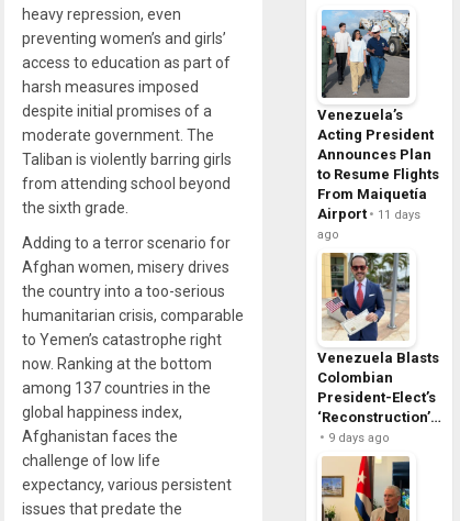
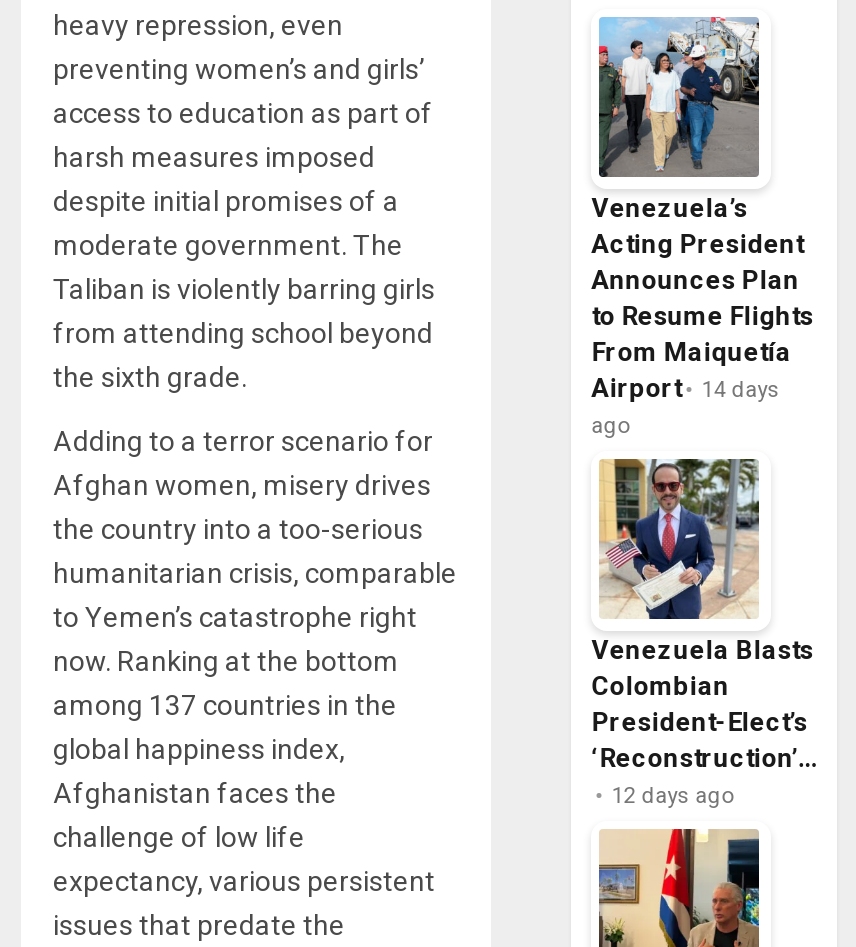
- Airport 11 days
+ Airport 14 days

- 9 days ago
+ 12 days ago
